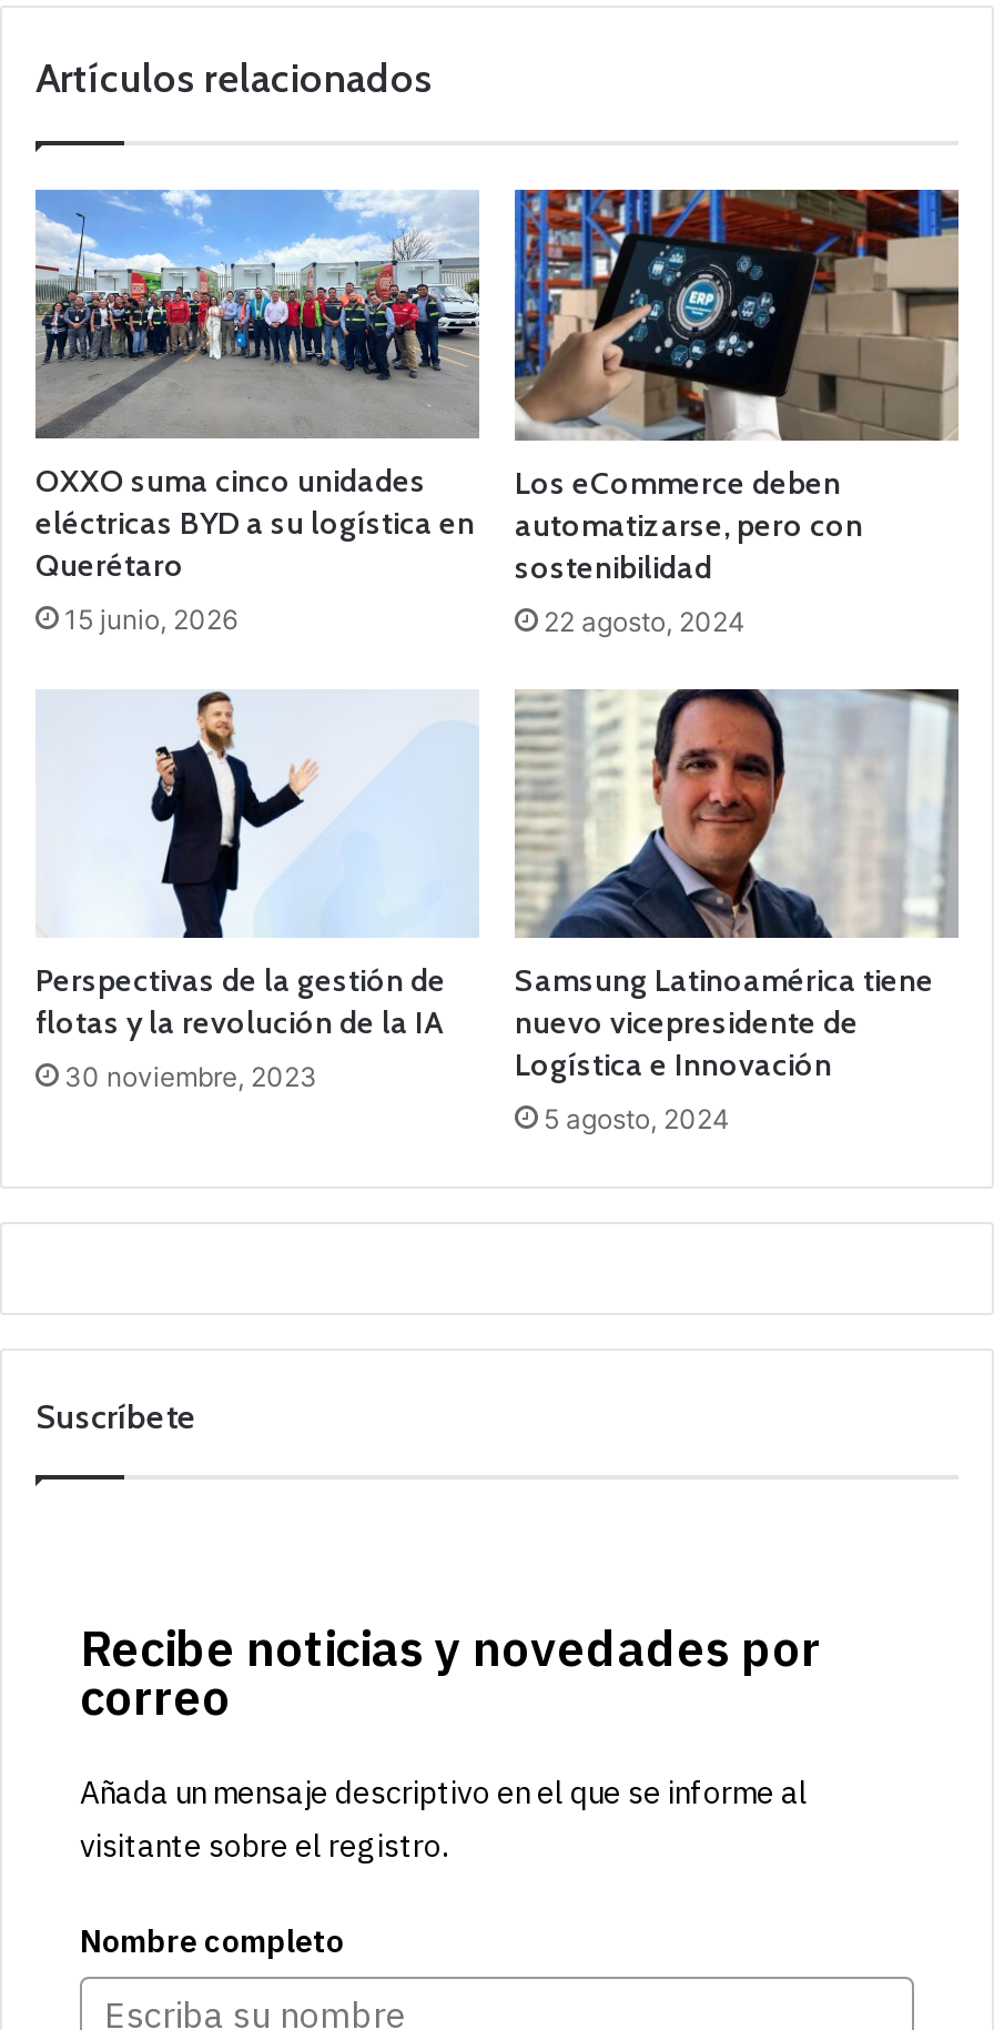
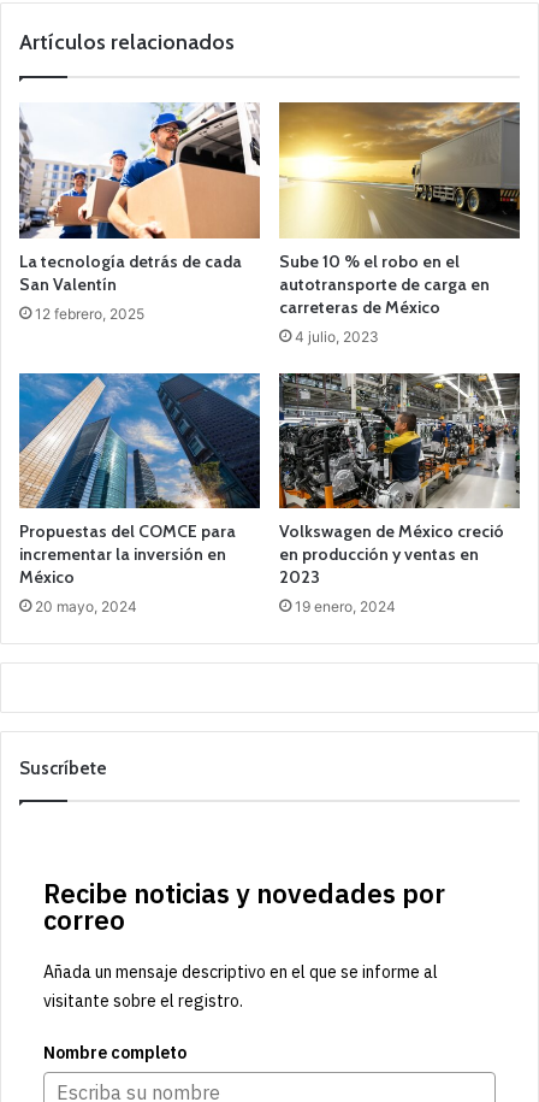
- [image]
- OXXO suma cinco unidades
- eléctricas BYD a su logística en
- Querétaro
- 15 junio, 2026
+ [image]
+ La tecnología detrás de cada
+ San Valentín
+ 12 febrero, 2025

- [image]
- Los eCommerce deben
- automatizarse, pero con
- sostenibilidad
- 22 agosto, 2024
+ [image]
+ Sube 10 % el robo en el
+ autotransporte de carga en
+ carreteras de México
+ 4 julio, 2023

- [image]
- Perspectivas de la gestión de
- flotas y la revolución de la IA
- 30 noviembre, 2023
+ [image]
+ Propuestas del COMCE para
+ incrementar la inversión en
+ México
+ 20 mayo, 2024

- [image]
- Samsung Latinoamérica tiene
- nuevo vicepresidente de
- Logística e Innovación
- 5 agosto, 2024
+ [image]
+ Volkswagen de México creció
+ en producción y ventas en
+ 2023
+ 19 enero, 2024
